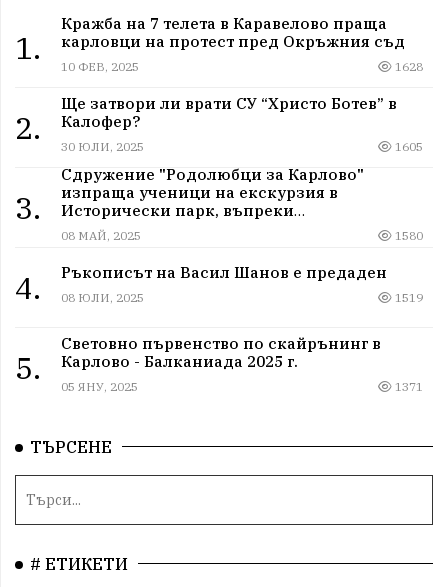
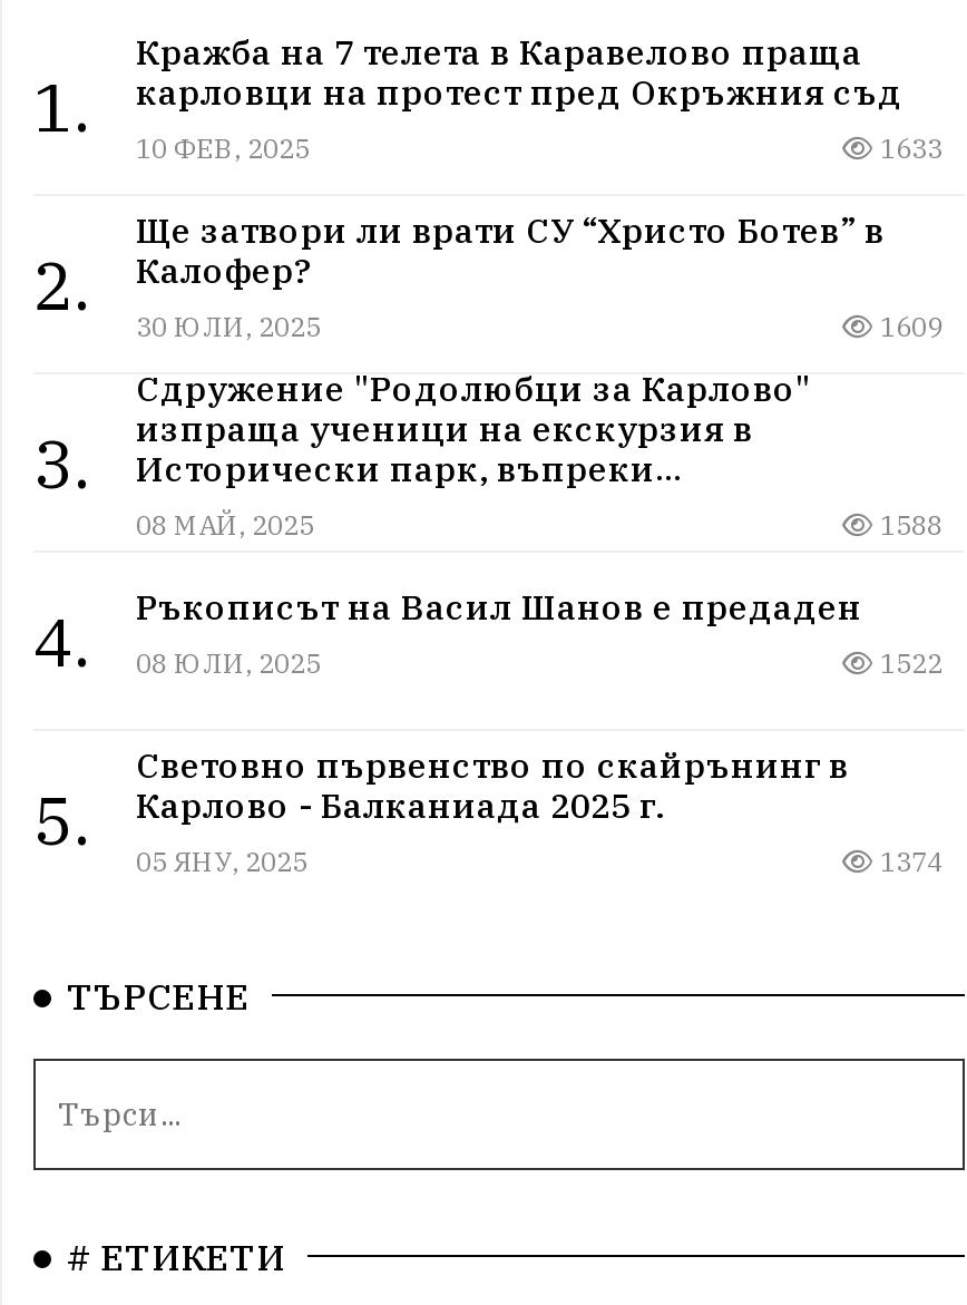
- 1628
+ 1633

- 1605
+ 1609

- 1580
+ 1588

- 1519
+ 1522

- 1371
+ 1374
